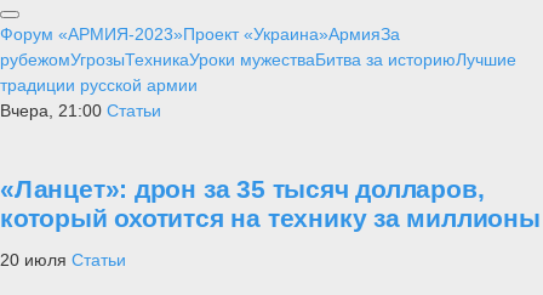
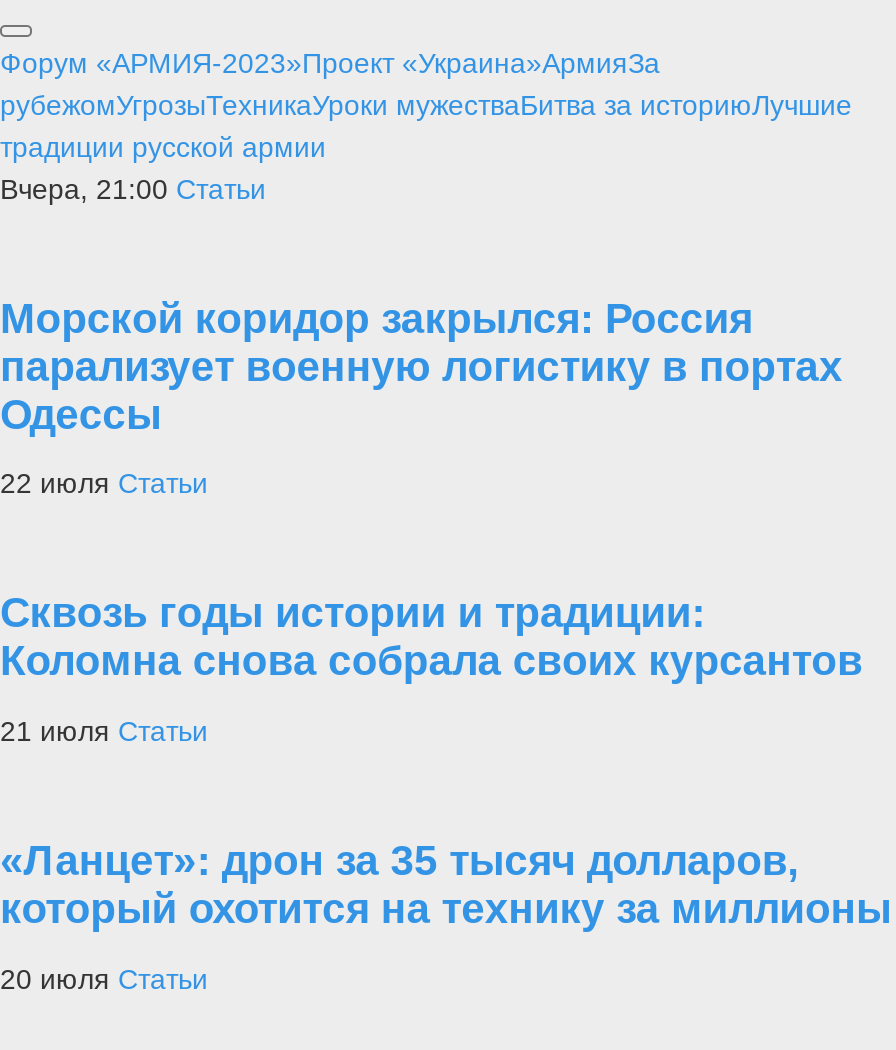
+ Морской коридор закрылся: Россия
+ парализует военную логистику в портах
+ Одессы
+ 22 июля Статьи
+ Сквозь годы истории и традиции:
+ Коломна снова собрала своих курсантов
+ 21 июля Статьи
